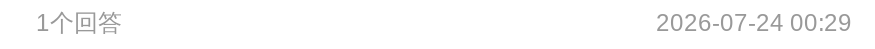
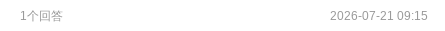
- 2026-07-24 00:29
+ 2026-07-21 09:15
